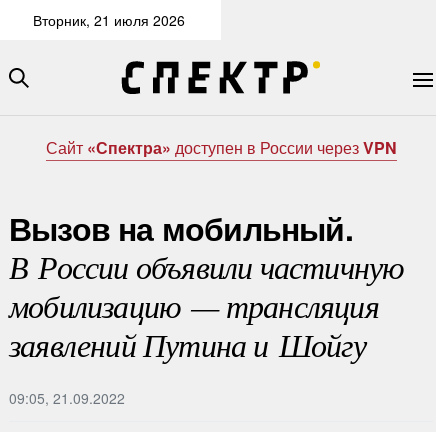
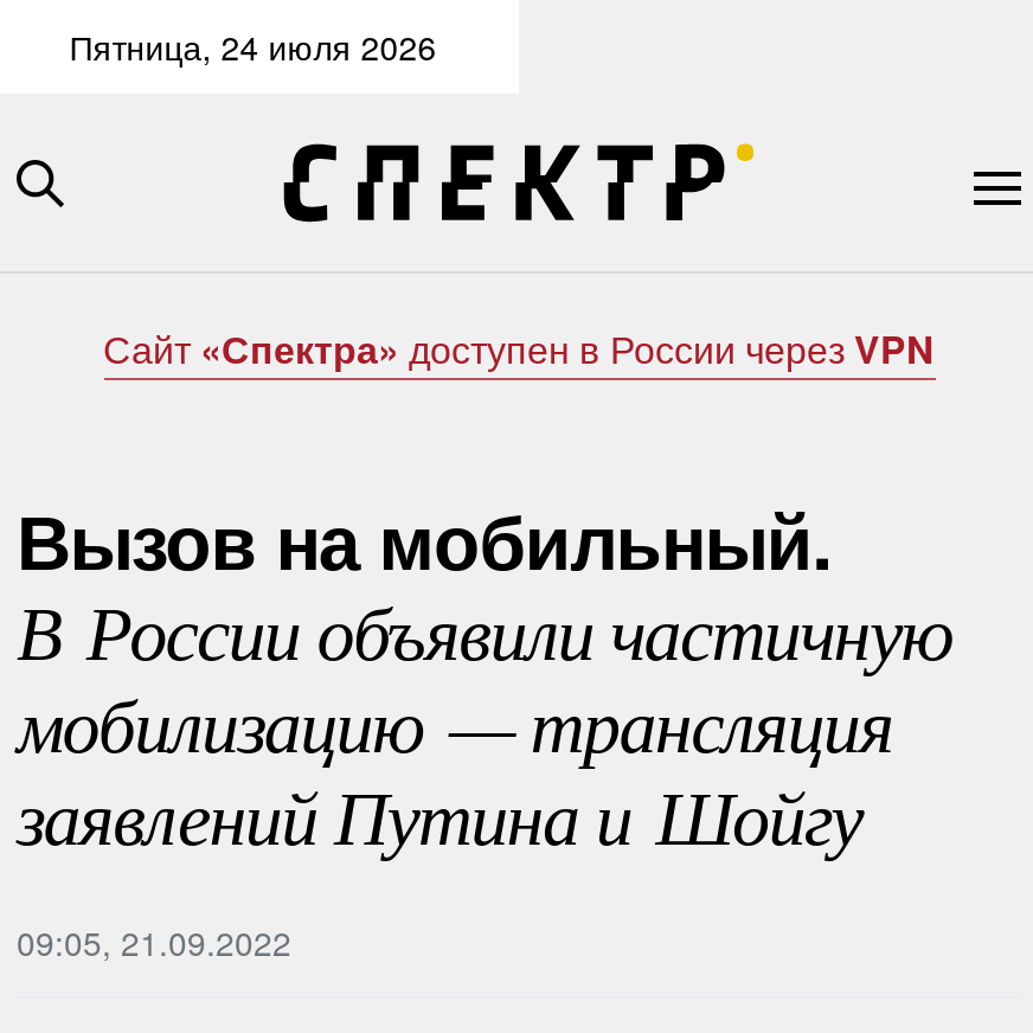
- Вторник, 21 июля 2026
+ Пятница, 24 июля 2026
